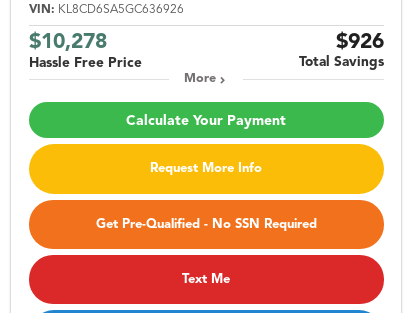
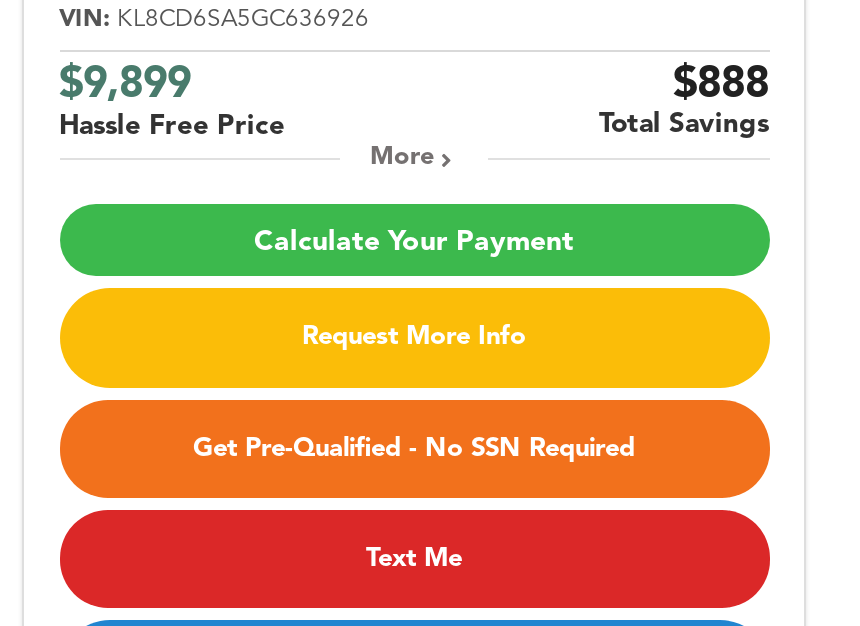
- $10,278
+ $9,899

- $926
+ $888
